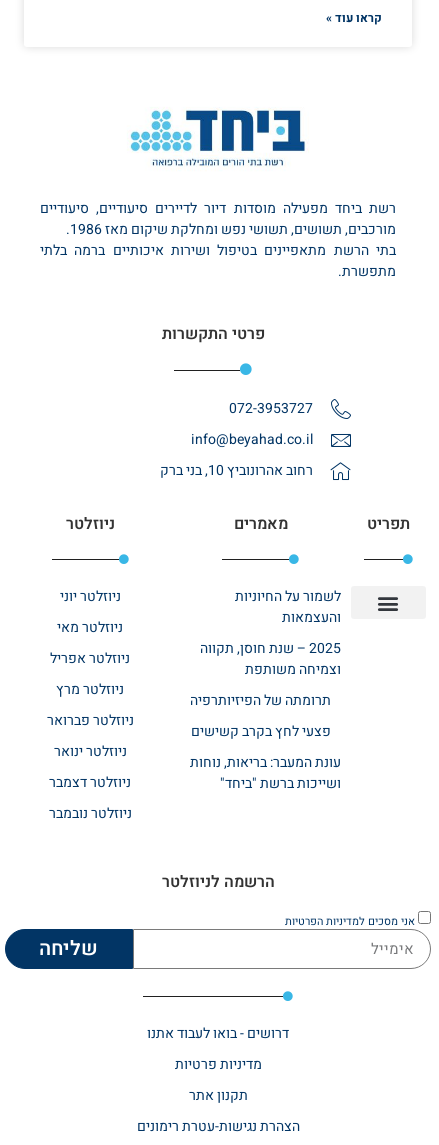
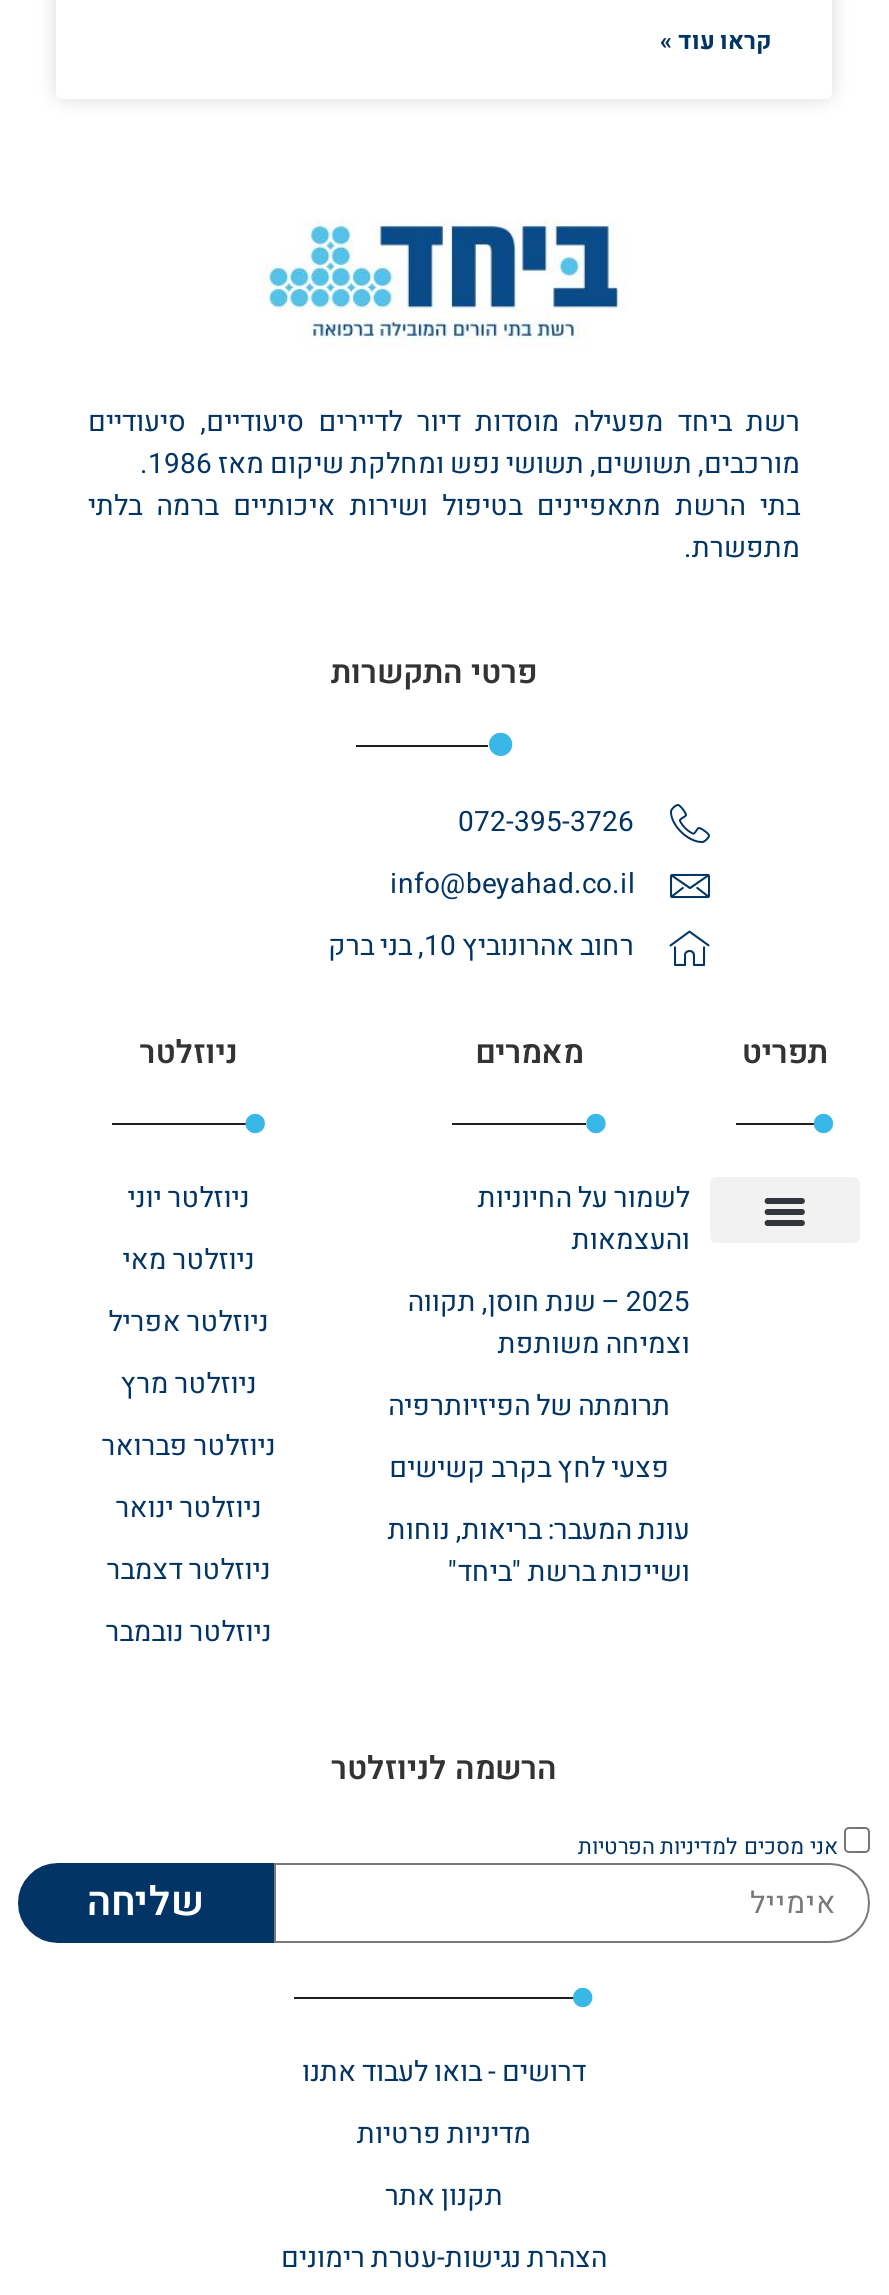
- 072-3953727
+ 072-395-3726
